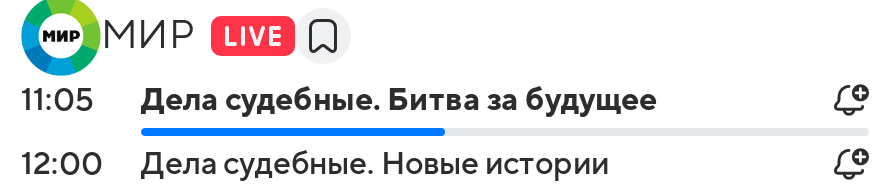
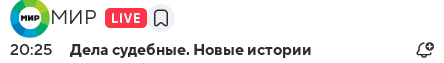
- 11:05
- Дела судебные. Битва за будущее
- 12:00
+ 20:25
